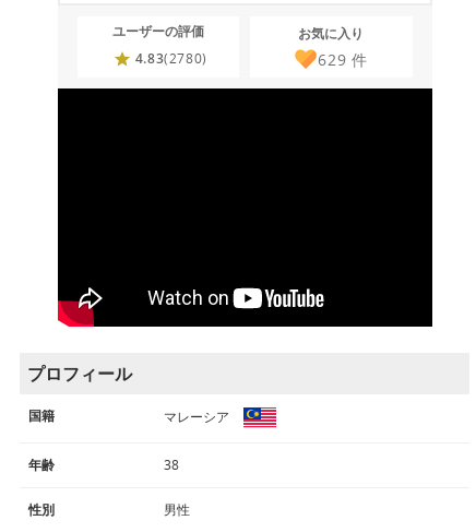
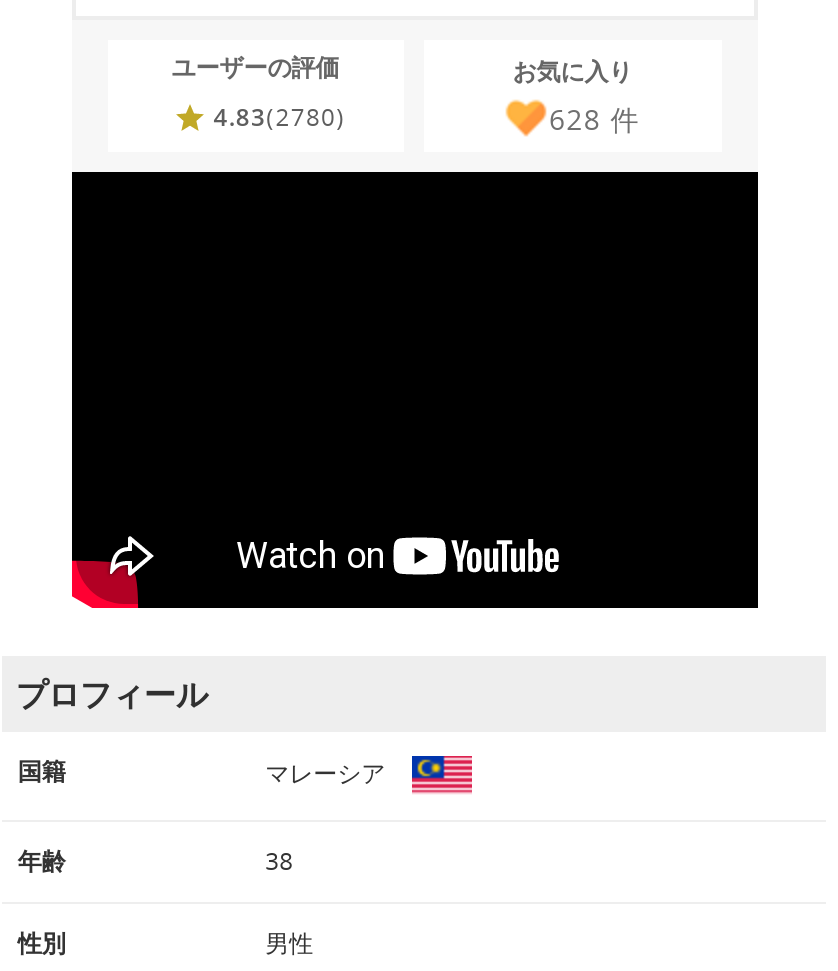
- 629件
+ 628件
